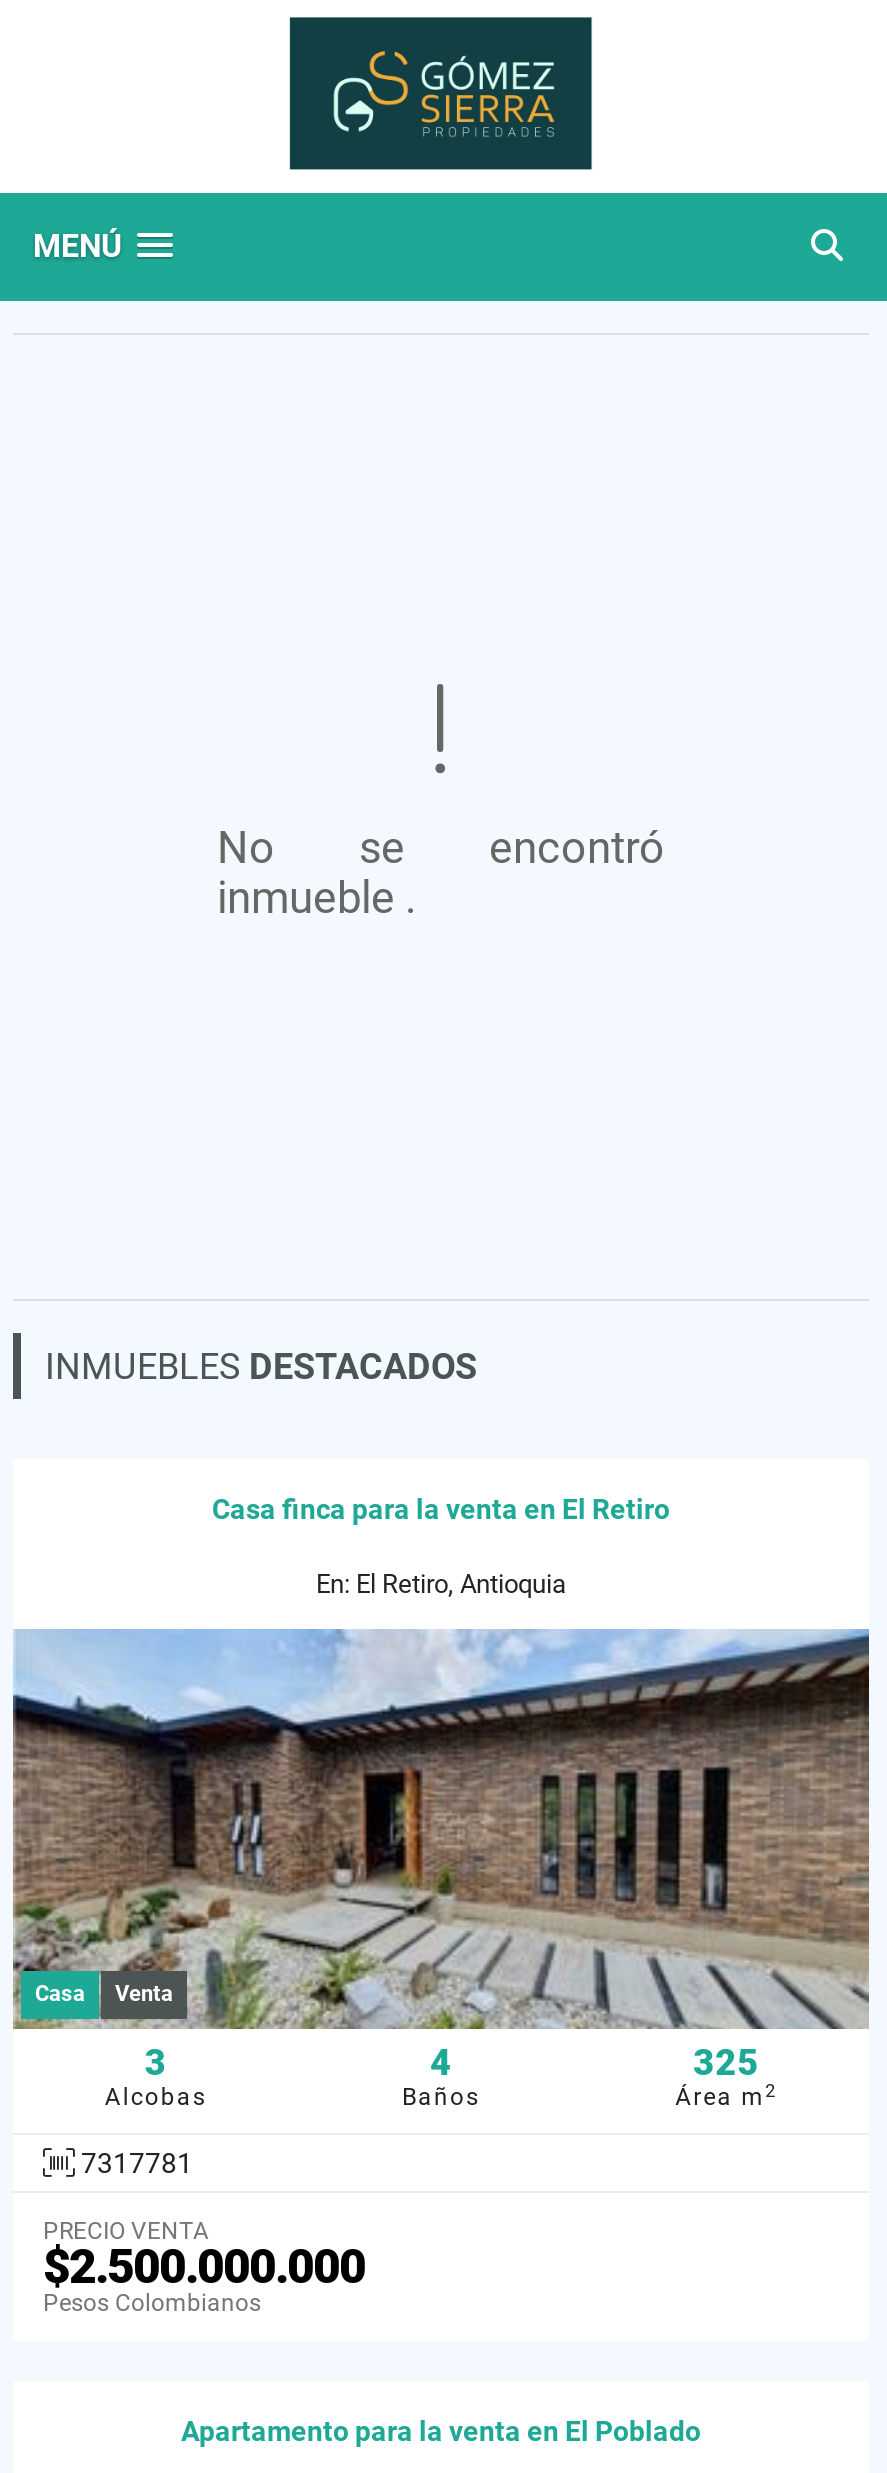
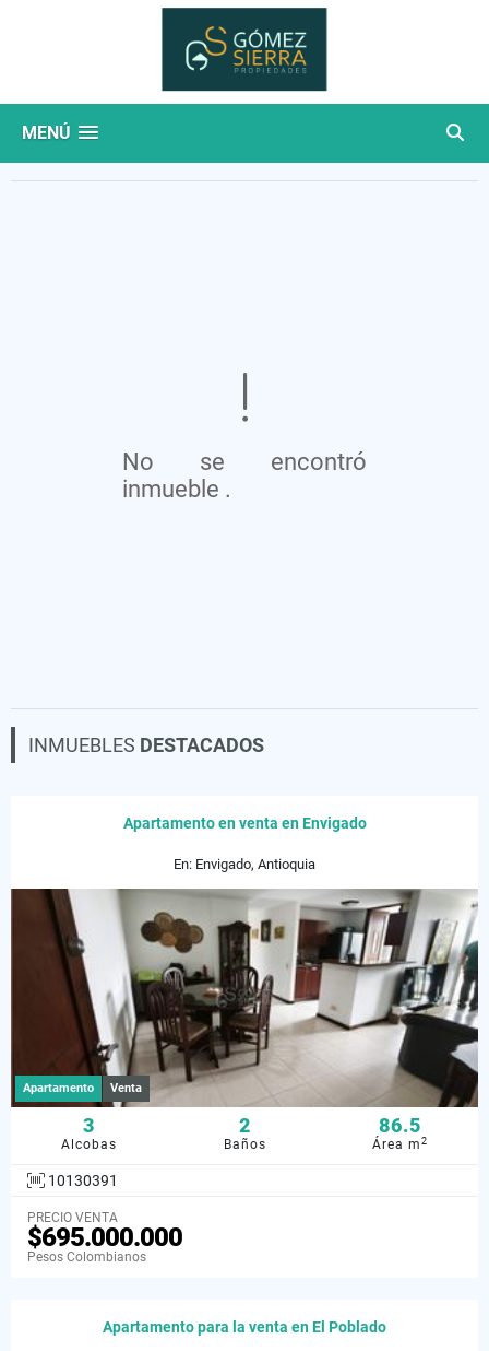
- Casa finca para la venta en El Retiro
+ Apartamento en venta en Envigado

- En: El Retiro, Antioquia
+ En: Envigado, Antioquia

- [image]
- Casa
+ [image]
+ Apartamento

- 4
+ 2

- 325
+ 86.5

- 7317781
+ 10130391

- $2.500.000.000
+ $695.000.000
